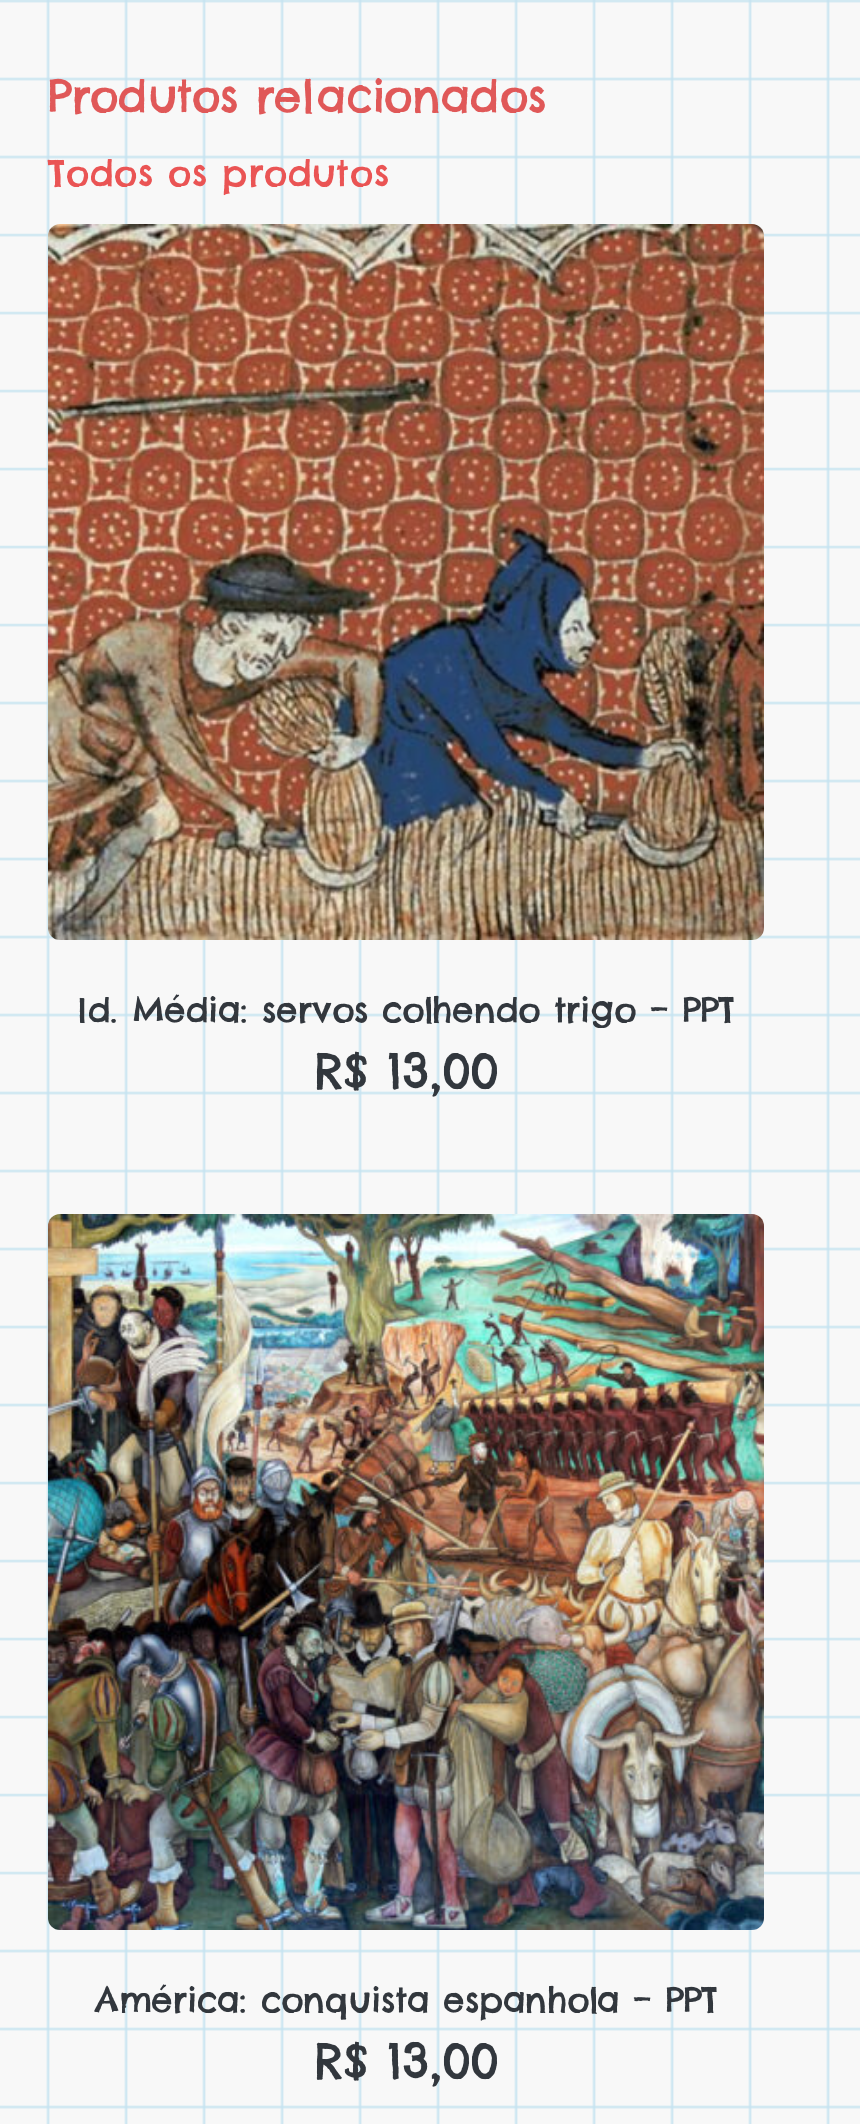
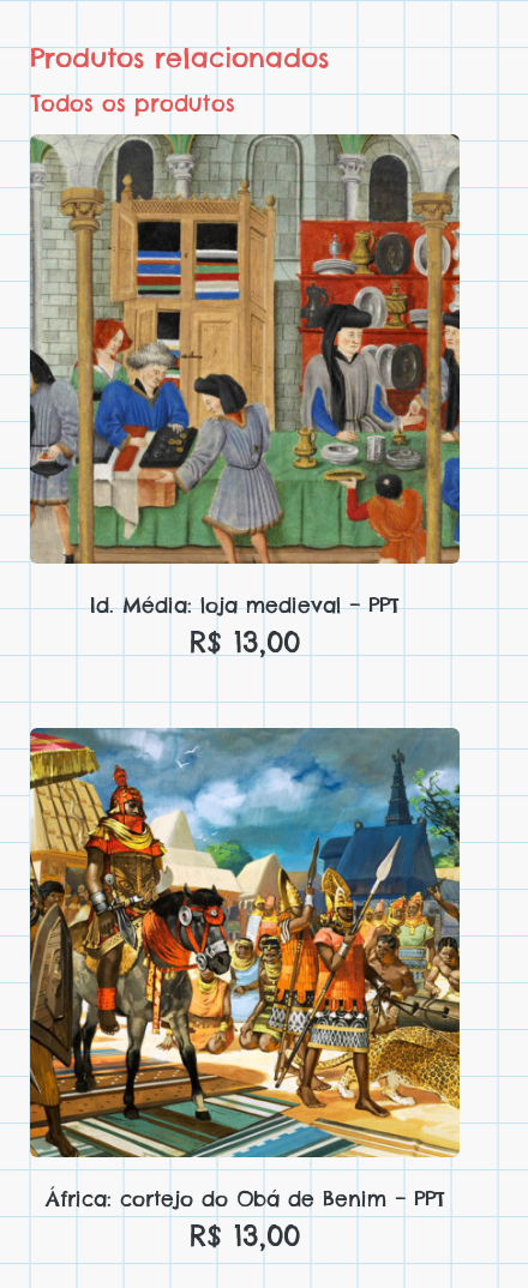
- [image]
- Id. Média: servos colhendo trigo – PPT
+ [image]
+ Id. Média: loja medieval – PPT

- [image]
- América: conquista espanhola – PPT
+ [image]
+ África: cortejo do Obá de Benim – PPT
